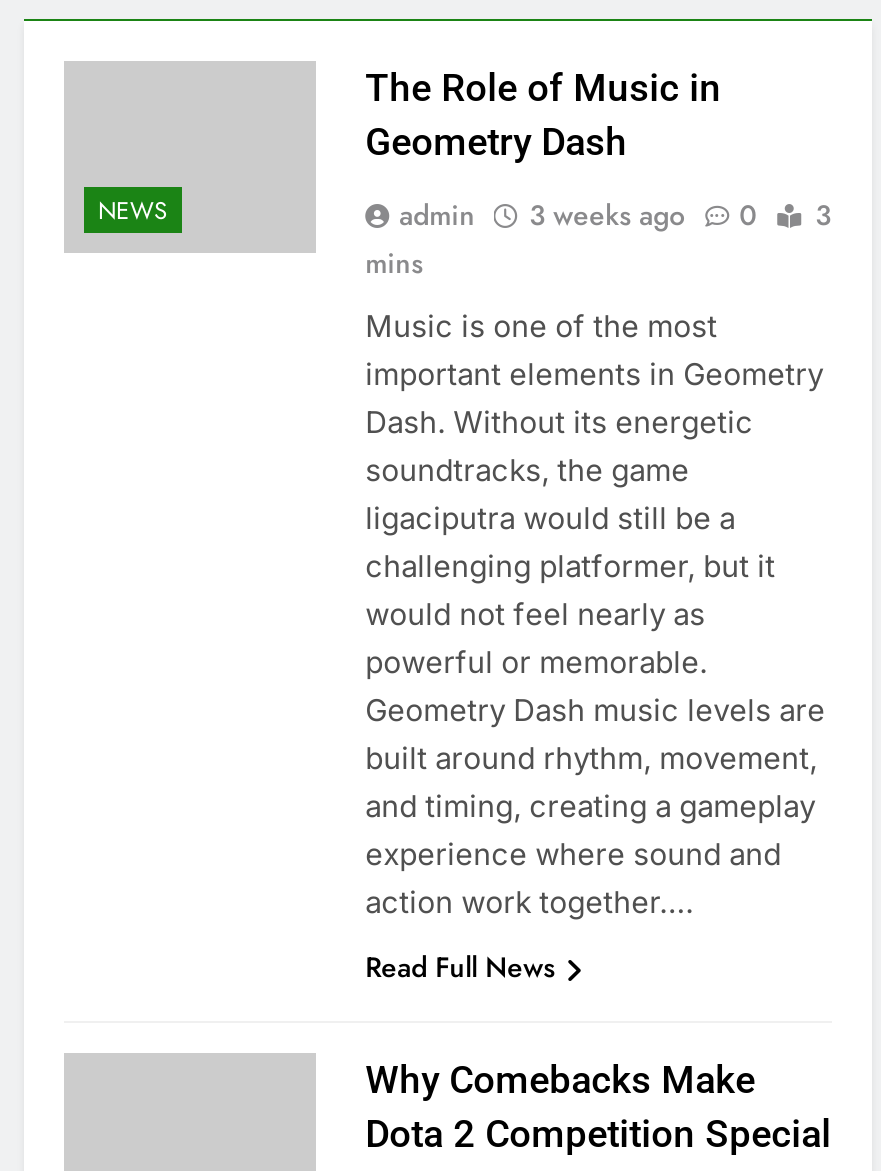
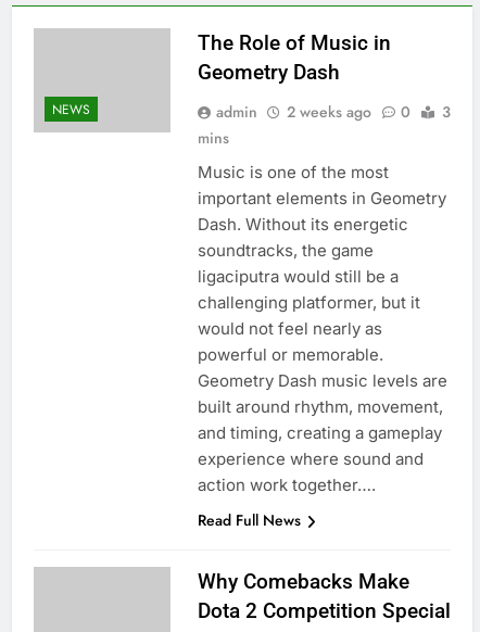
- admin 3 weeks ago 0 3
+ admin 2 weeks ago 0 3
